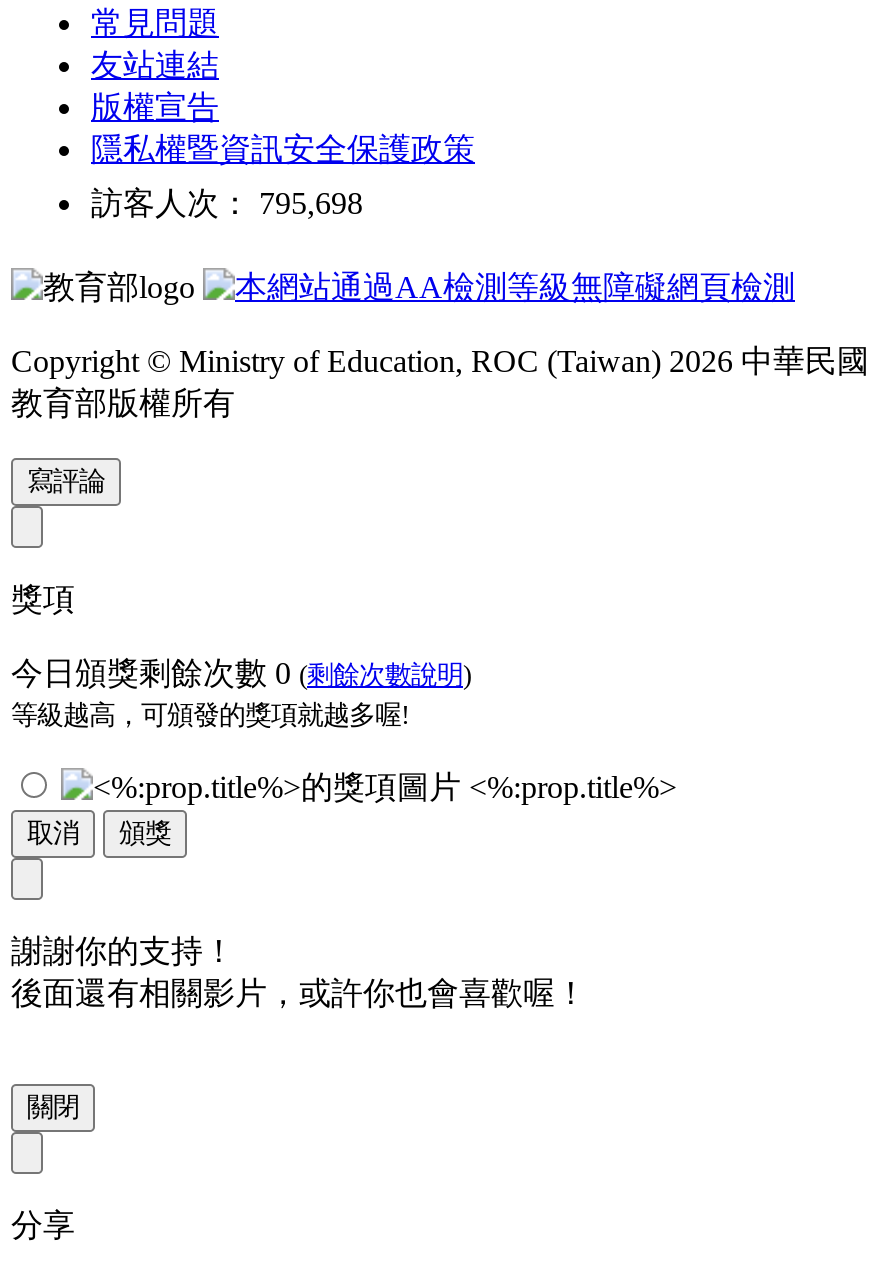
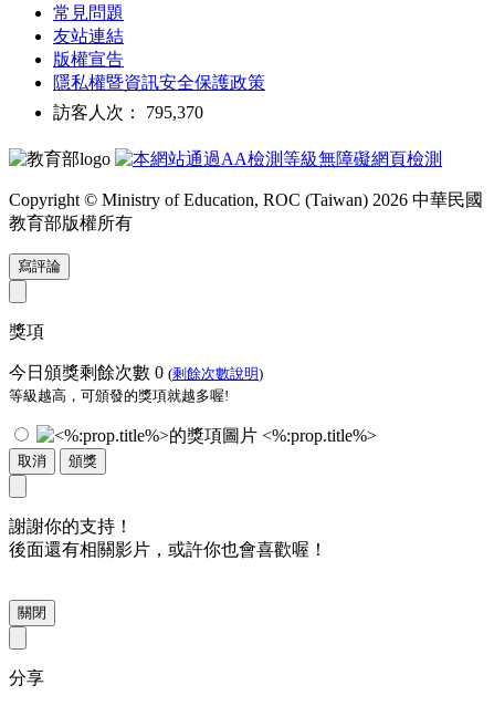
- 訪客人次： 795,698
+ 訪客人次： 795,370
